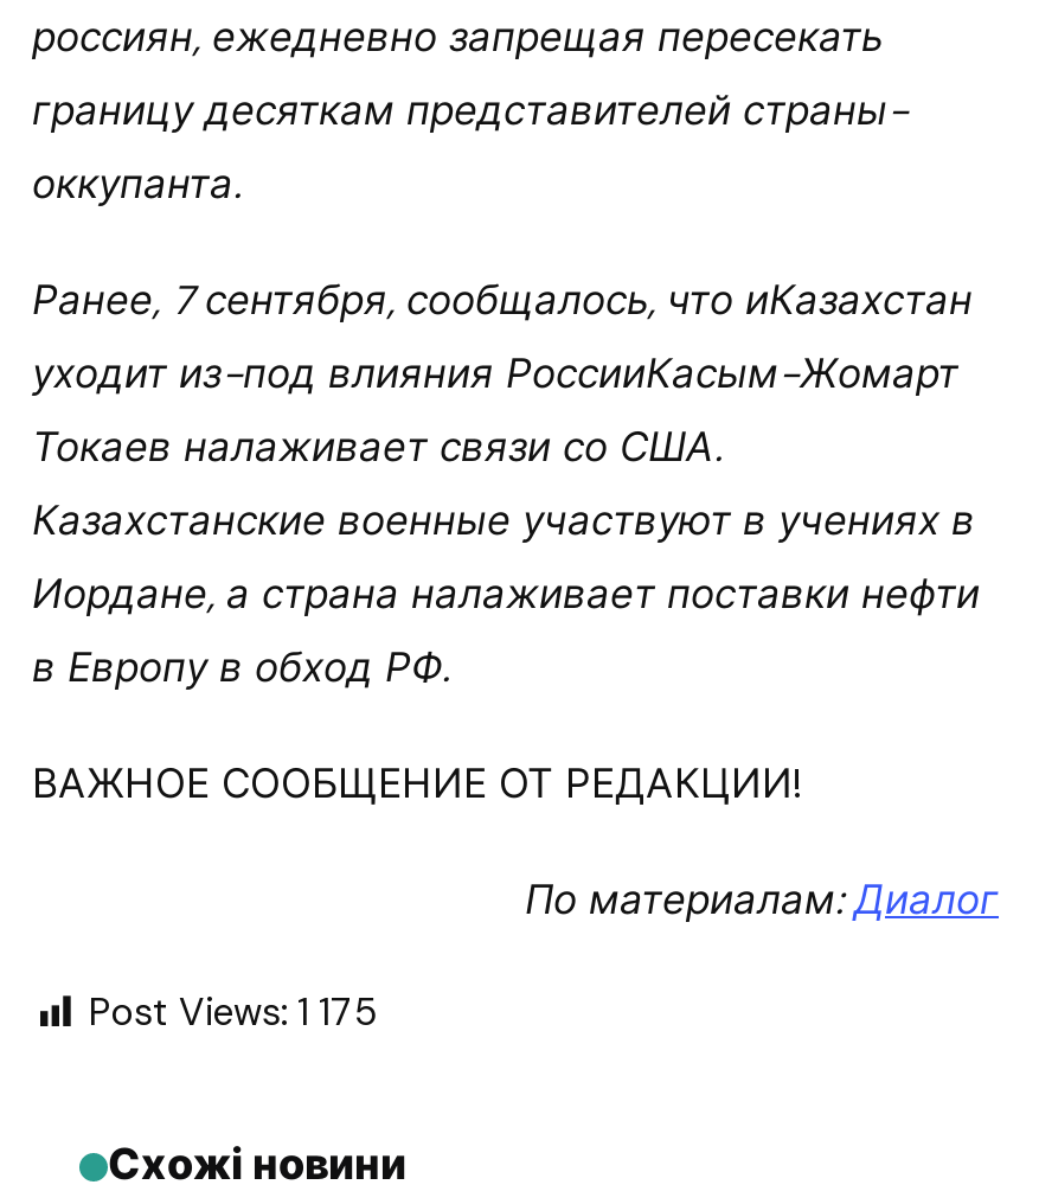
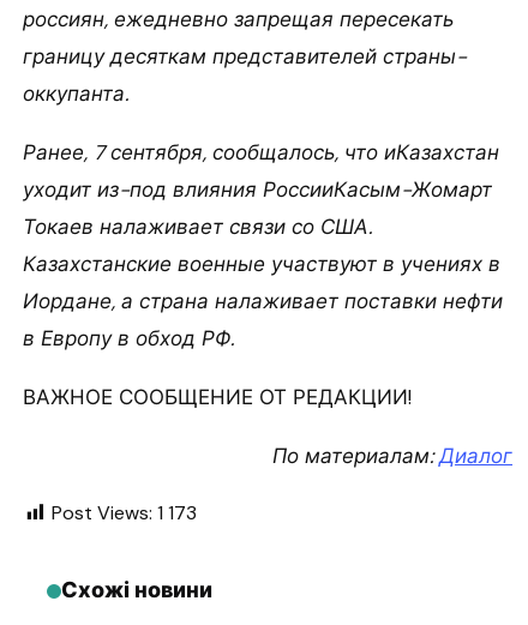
- Post Views: 1 175
+ Post Views: 1 173
